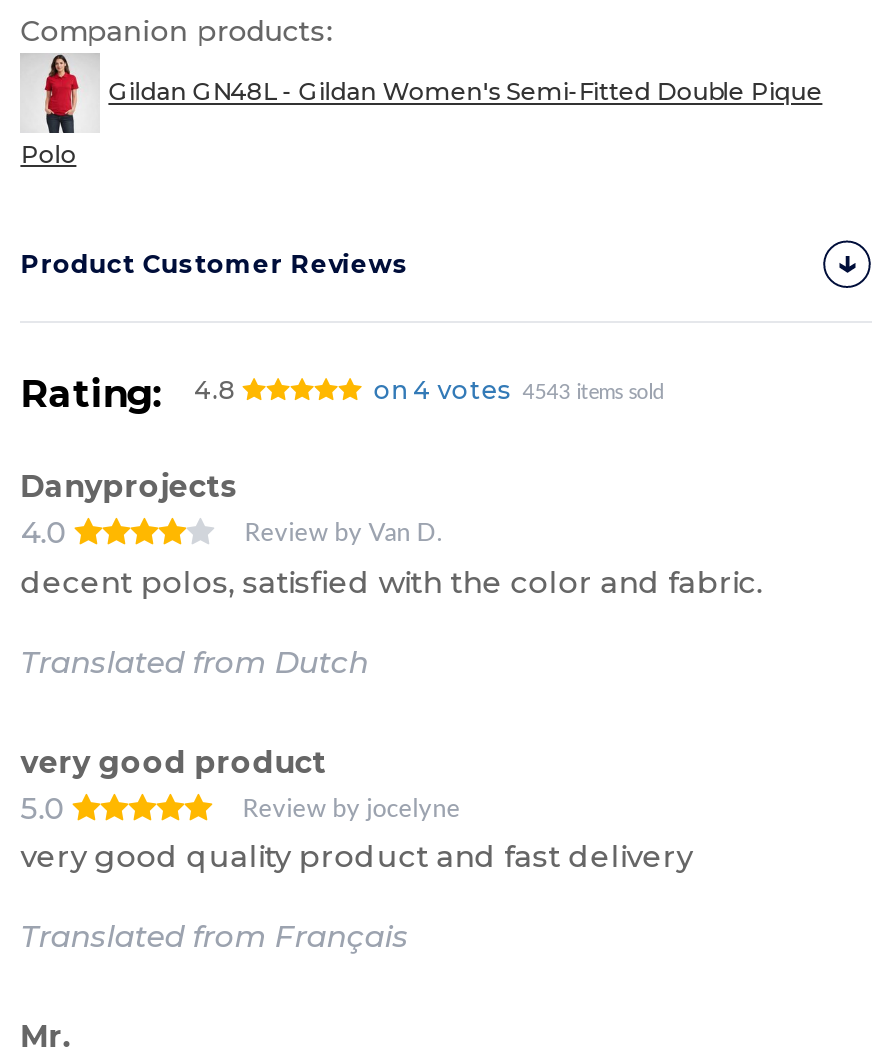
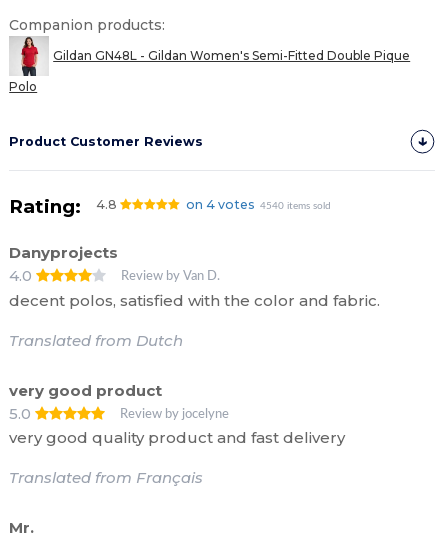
- on 4 votes 4543 items sold
+ on 4 votes 4540 items sold
